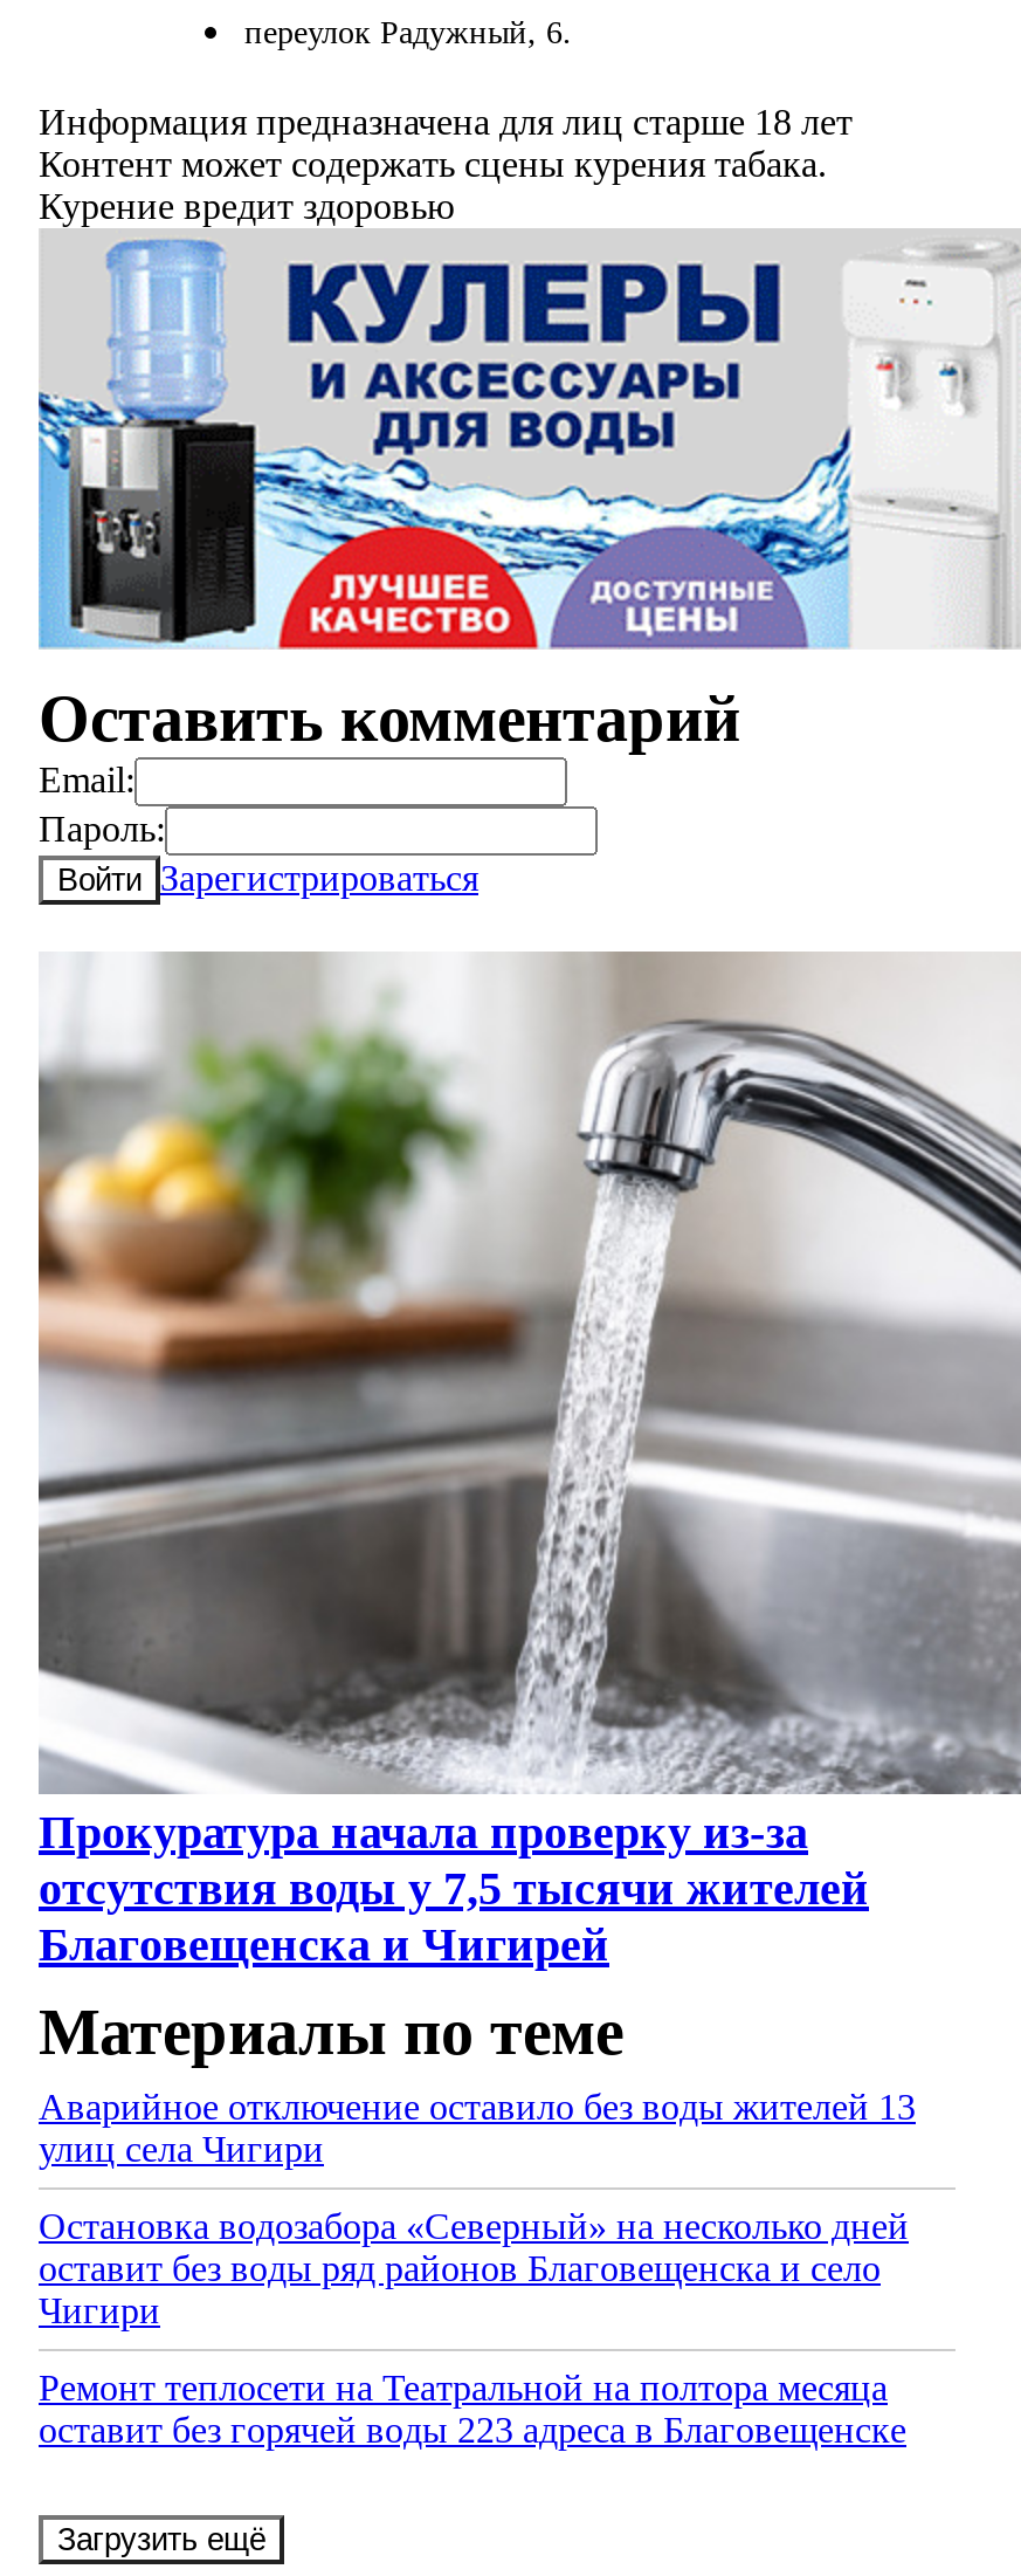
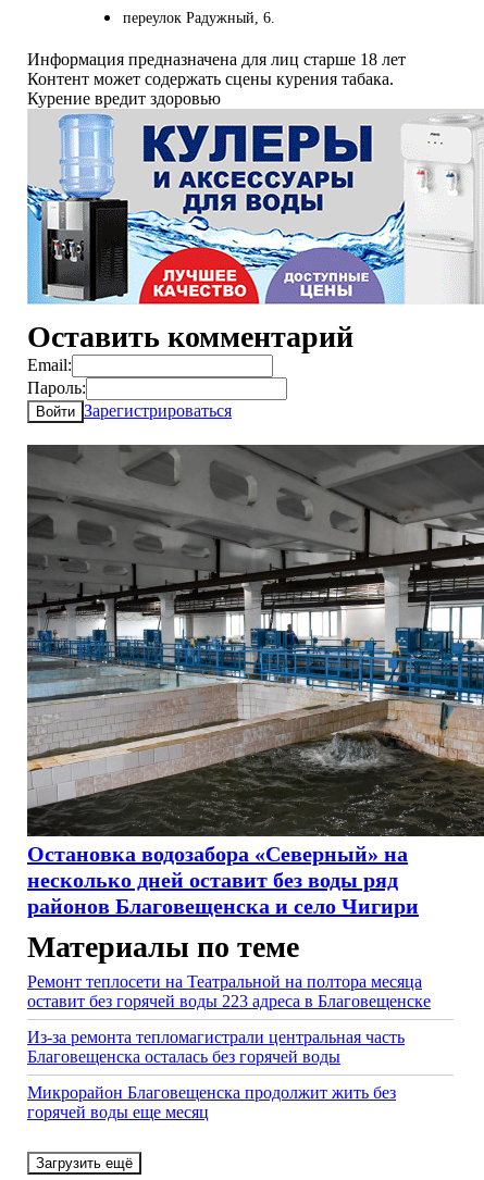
- [image]
- Прокуратура начала проверку из-за
- отсутствия воды у 7,5 тысячи жителей
- Благовещенска и Чигирей
+ [image]
+ Остановка водозабора «Северный» на
+ несколько дней оставит без воды ряд
+ районов Благовещенска и село Чигири

- Аварийное отключение оставило без воды жителей 13
- улиц села Чигири
- Остановка водозабора «Северный» на несколько дней
- оставит без воды ряд районов Благовещенска и село
- Чигири

moved up: Ремонт теплосети на Театральной на полтора месяца | оставит без горячей воды 223 адреса в Благовещенске

+ Из-за ремонта тепломагистрали центральная часть
+ Благовещенска осталась без горячей воды
+ Микрорайон Благовещенска продолжит жить без
+ горячей воды еще месяц
